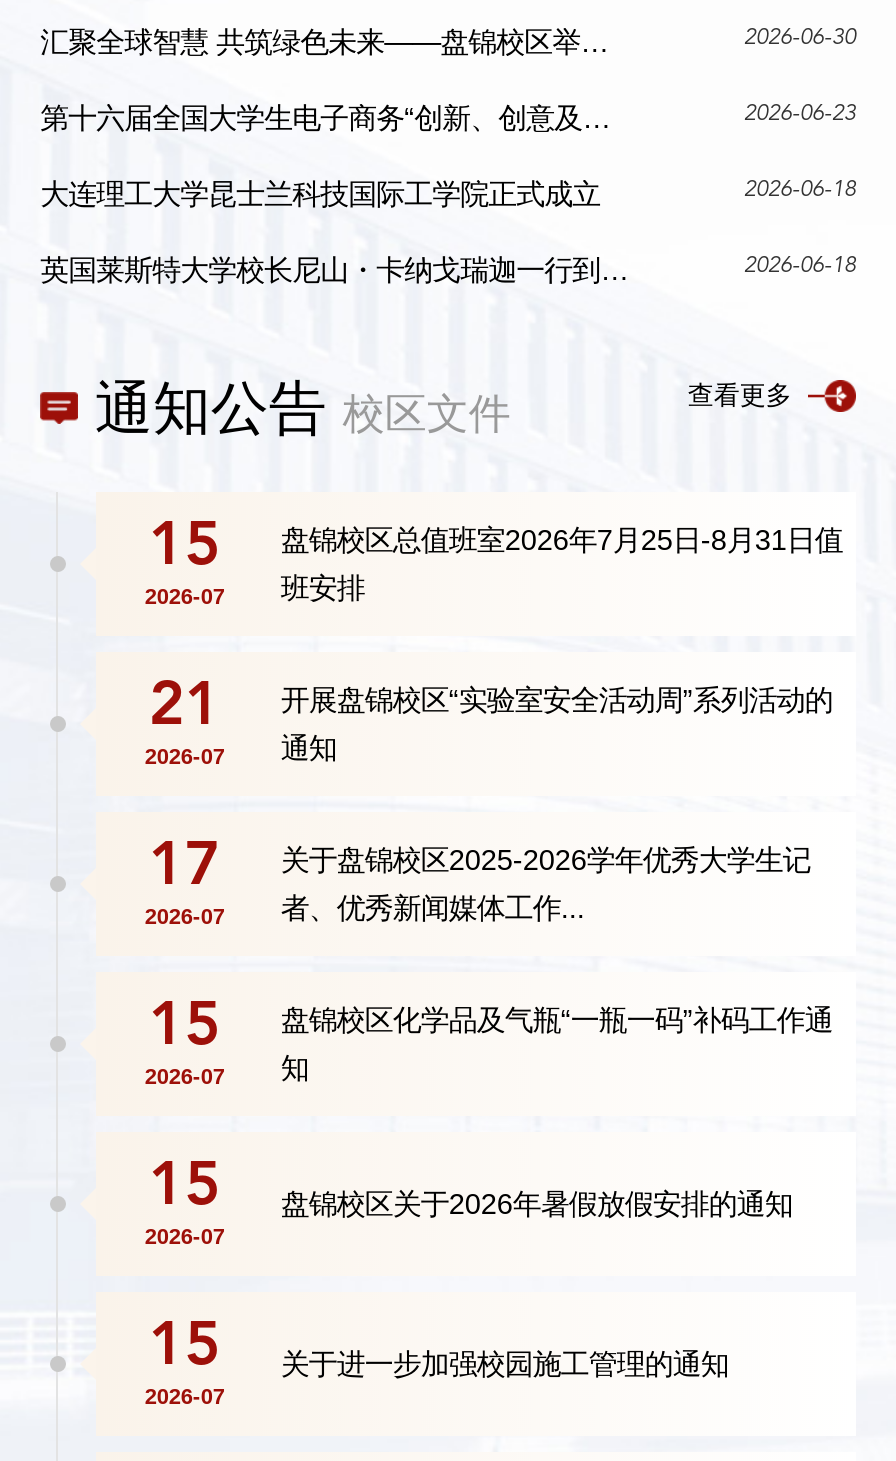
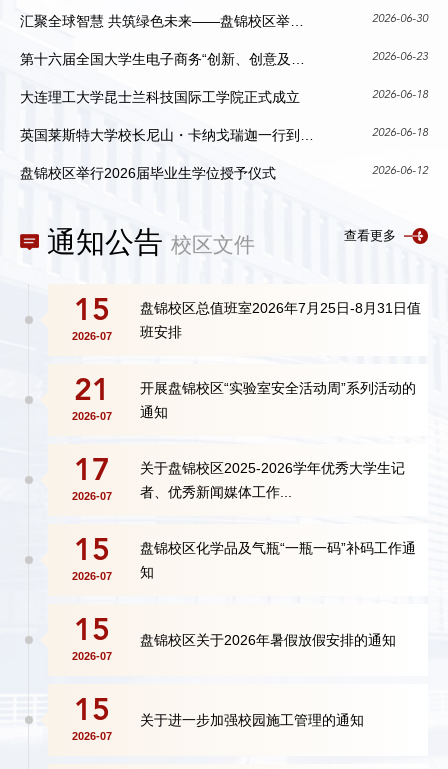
+ 盘锦校区举行2026届毕业生学位授予仪式
+ 2026-06-12
